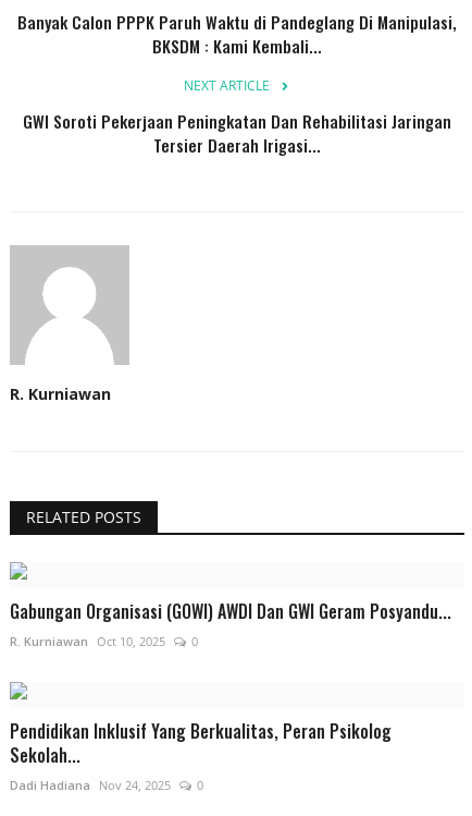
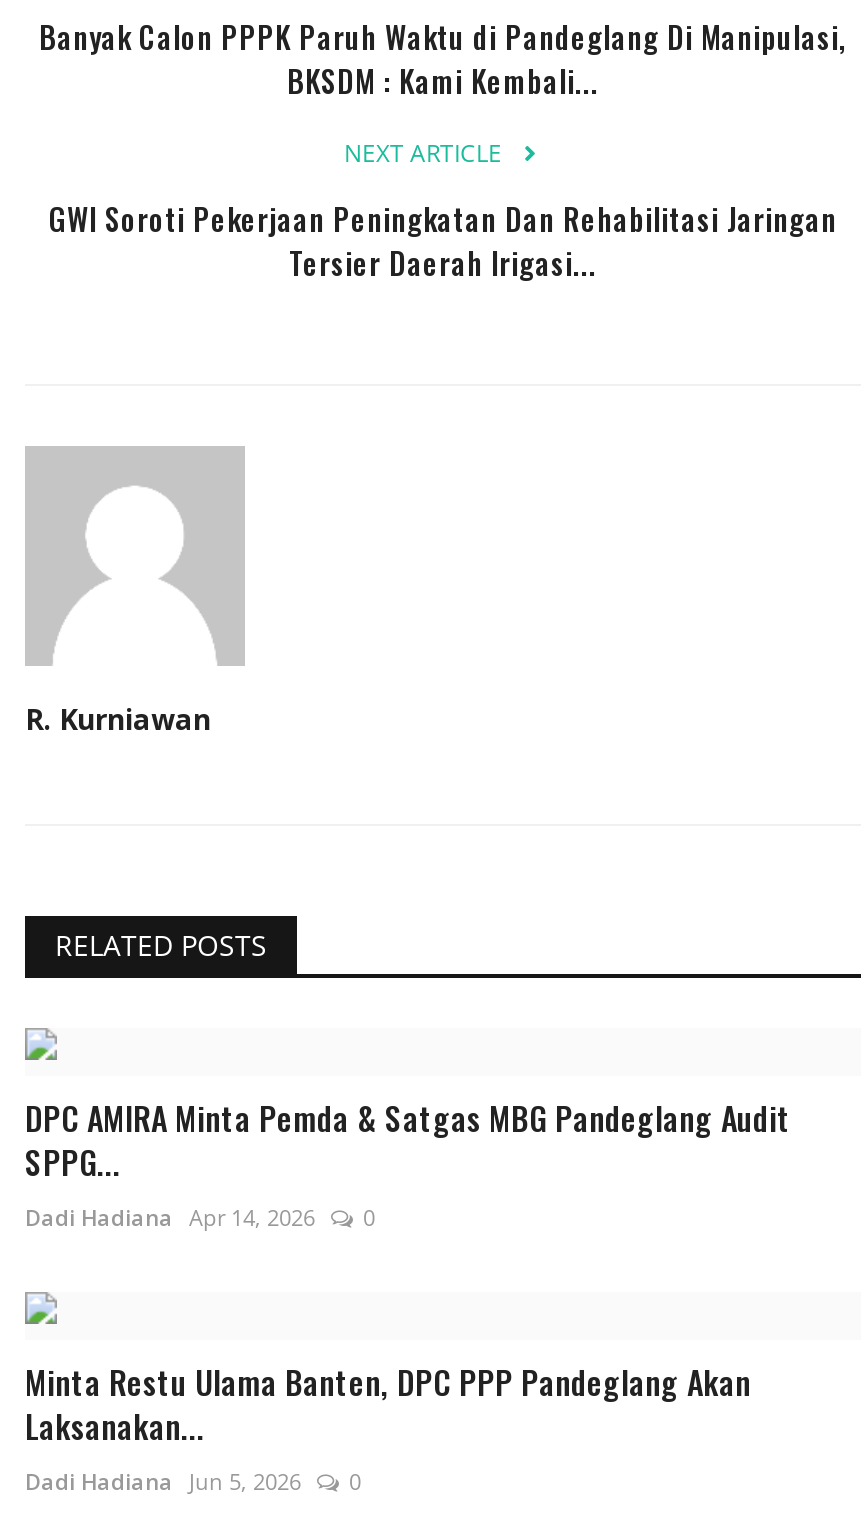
- Gabungan Organisasi (GOWI) AWDI Dan GWI Geram Posyandu...
- R. Kurniawan Oct 10, 2025
+ DPC AMIRA Minta Pemda & Satgas MBG Pandeglang Audit
+ SPPG...
+ Dadi Hadiana Apr 14, 2026

- Pendidikan Inklusif Yang Berkualitas, Peran Psikolog
- Sekolah...
- Dadi Hadiana Nov 24, 2025
+ Minta Restu Ulama Banten, DPC PPP Pandeglang Akan
+ Laksanakan...
+ Dadi Hadiana Jun 5, 2026
